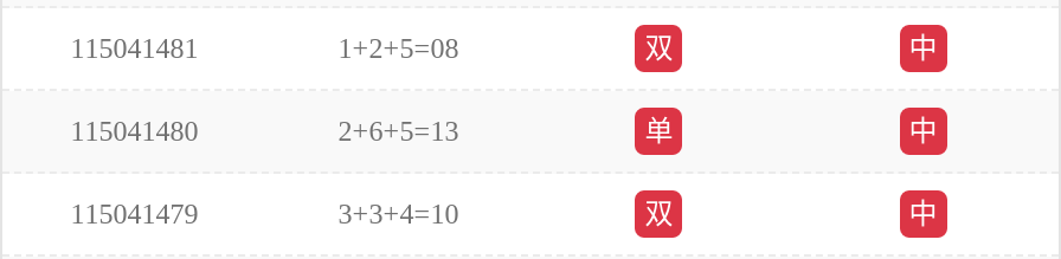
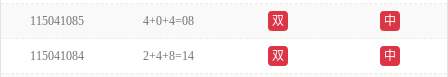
- 115041481
+ 115041085

- 1+2+5=08
+ 4+0+4=08

- 115041480
- 2+6+5=13
- 单
- 中
- 115041479
- 3+3+4=10
+ 115041084
+ 2+4+8=14
